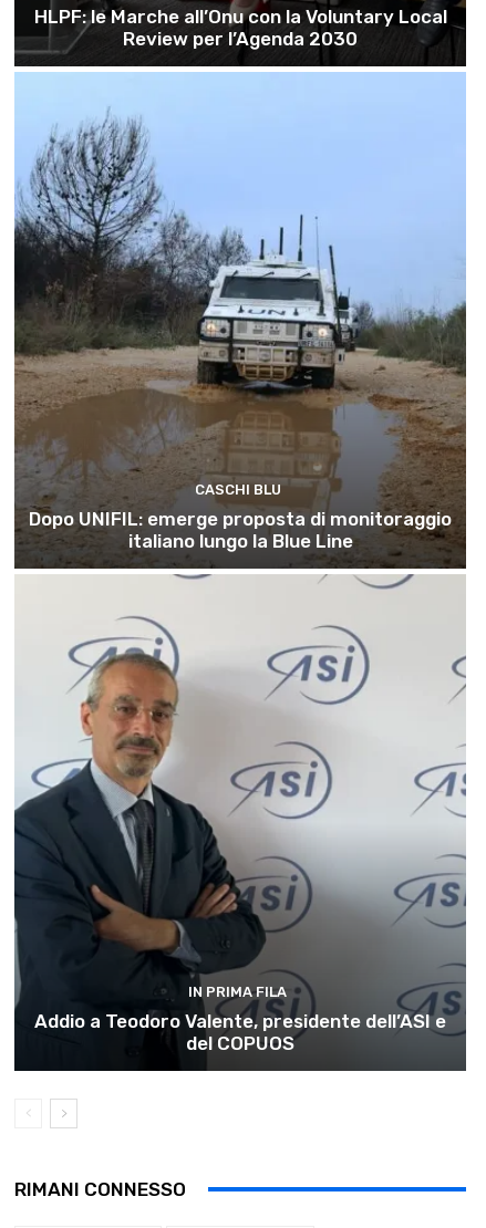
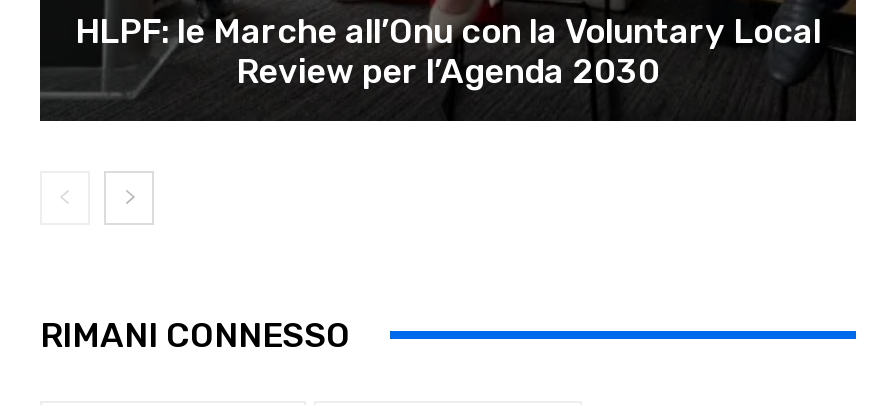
- [image]
- CASCHI BLU
- Dopo UNIFIL: emerge proposta di monitoraggio
- italiano lungo la Blue Line

- [image]
- IN PRIMA FILA
- Addio a Teodoro Valente, presidente dell’ASI e
- del COPUOS
